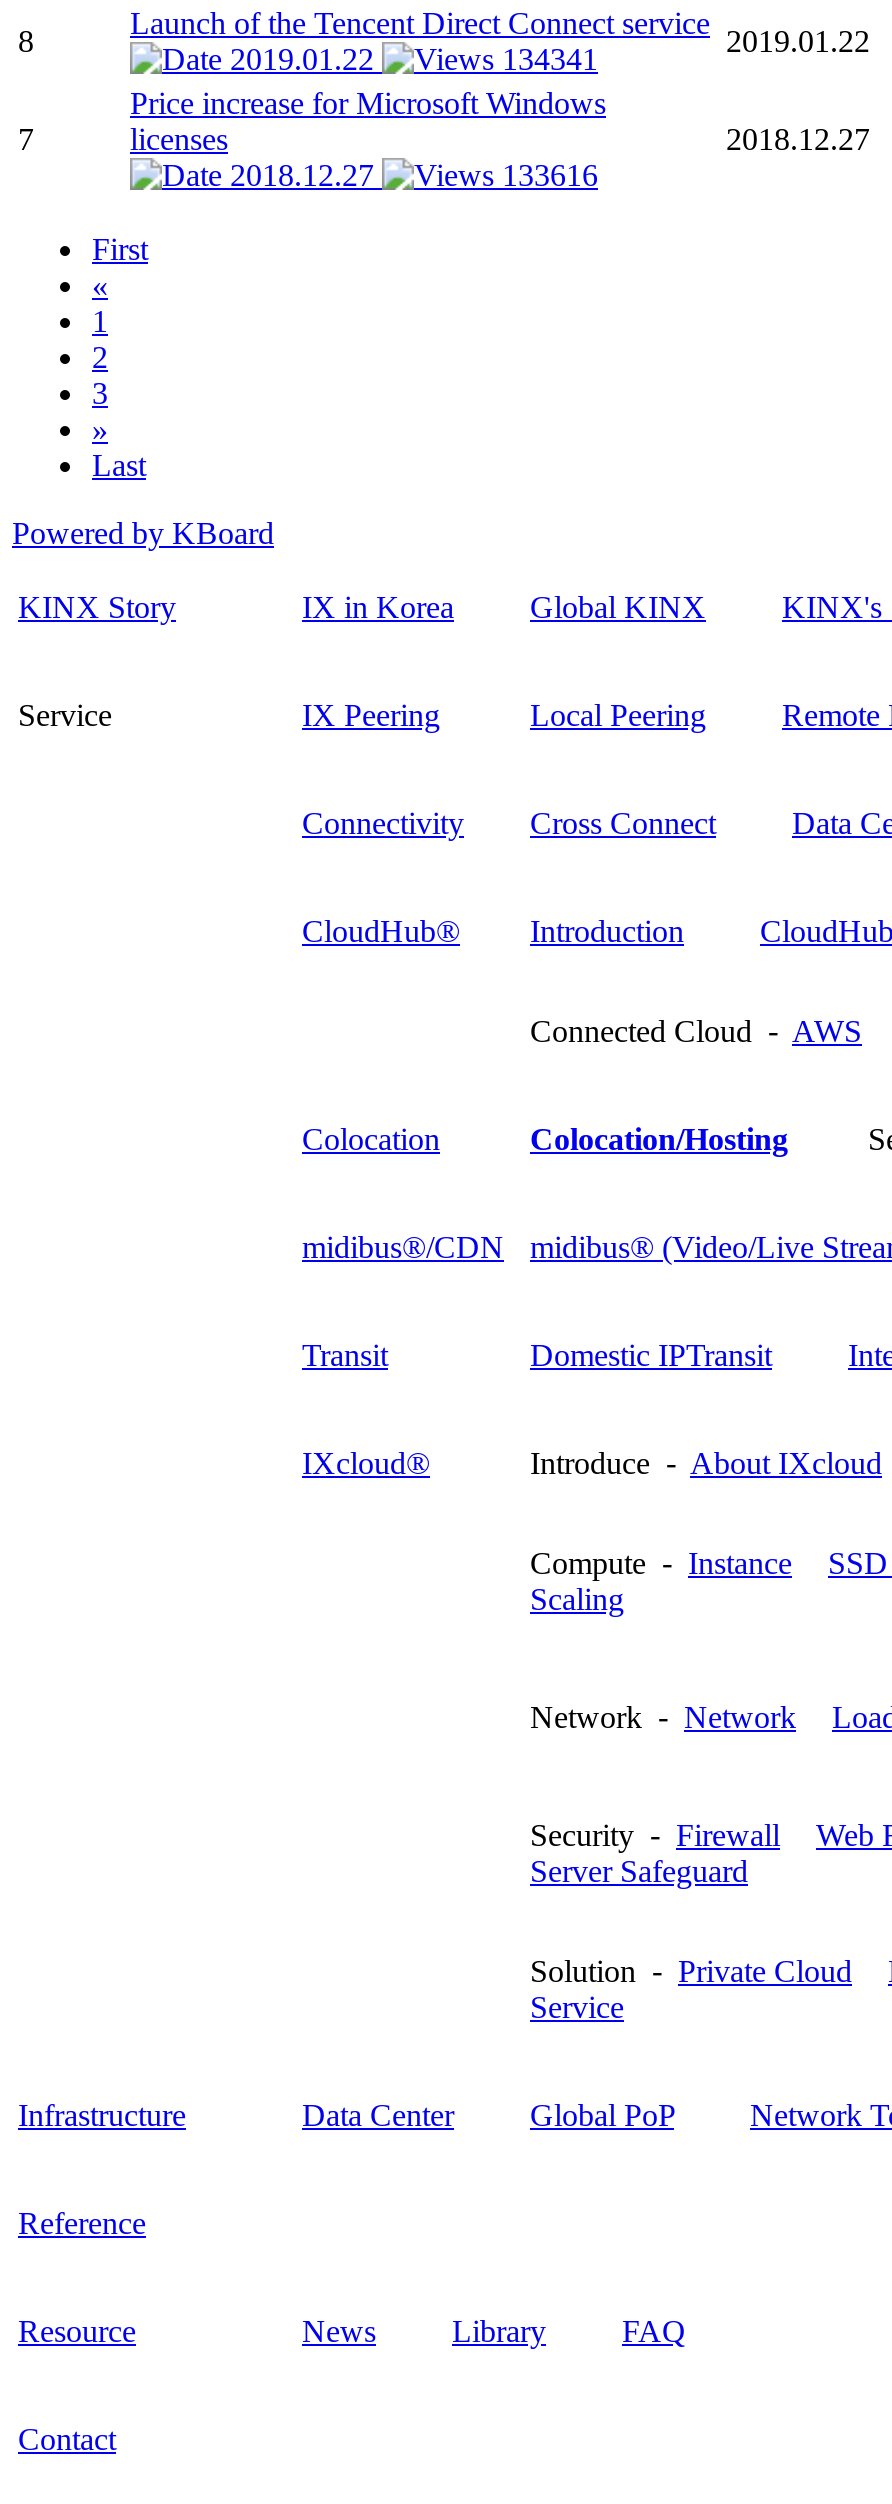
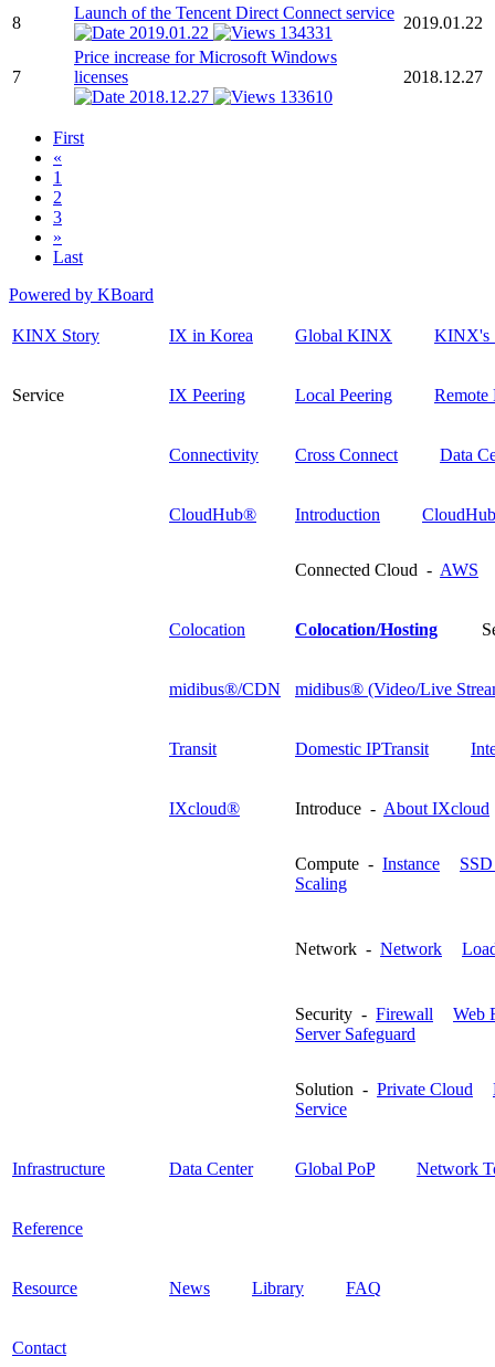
- 134341
+ 134331

- 133616
+ 133610
